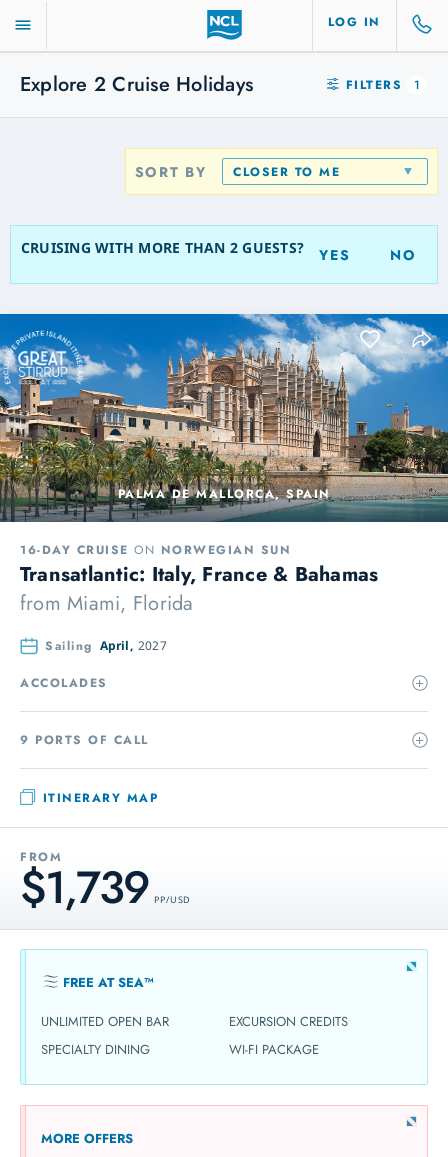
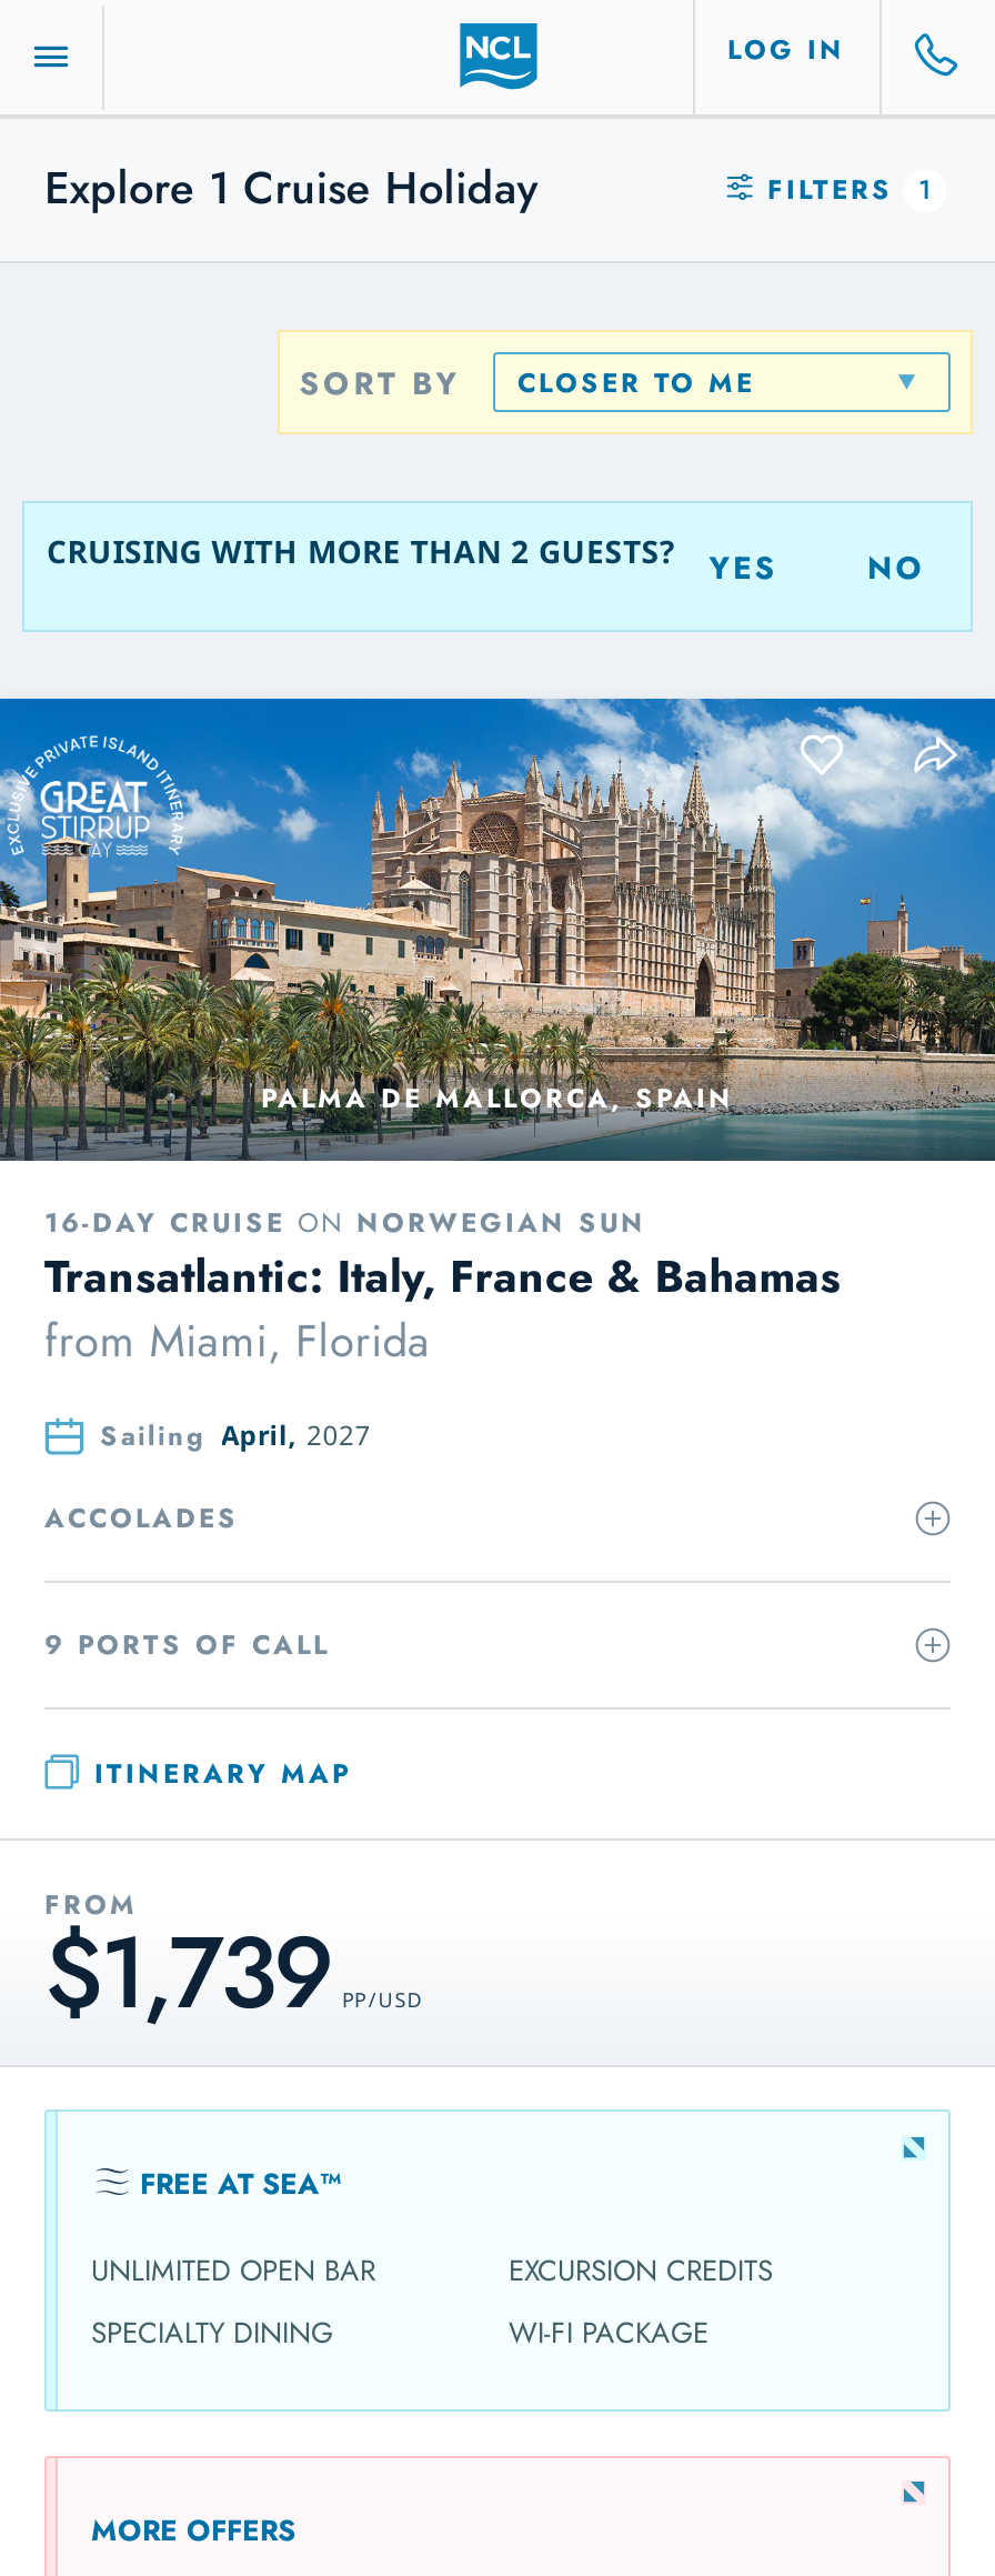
- Explore 2 Cruise Holidays
+ Explore 1 Cruise Holiday
